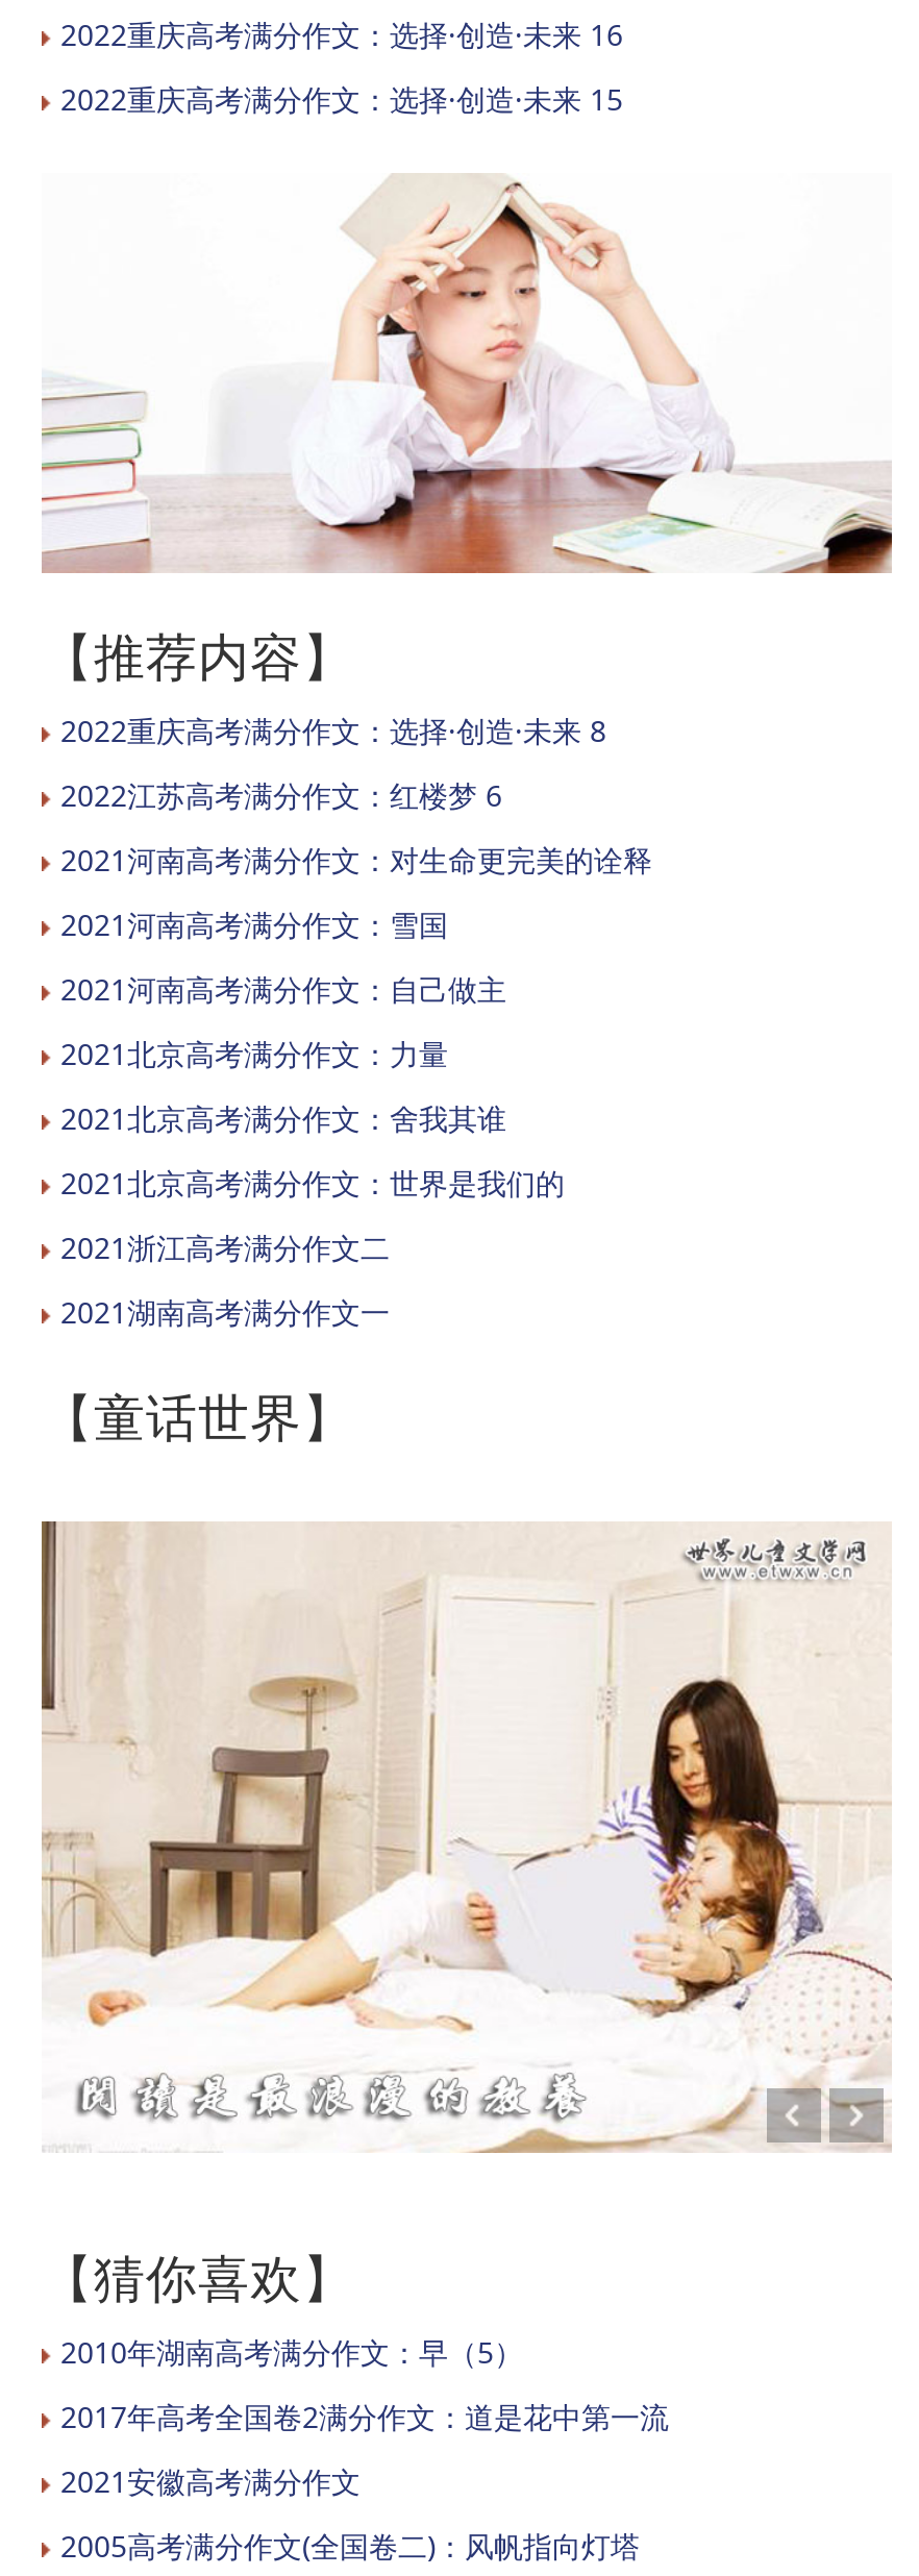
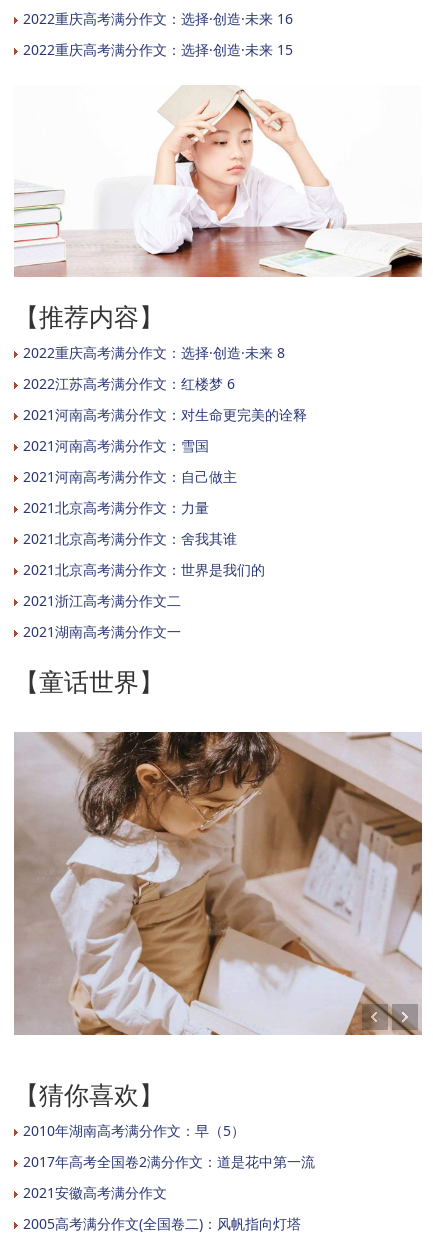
- [image]
+ [image]
